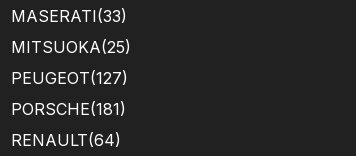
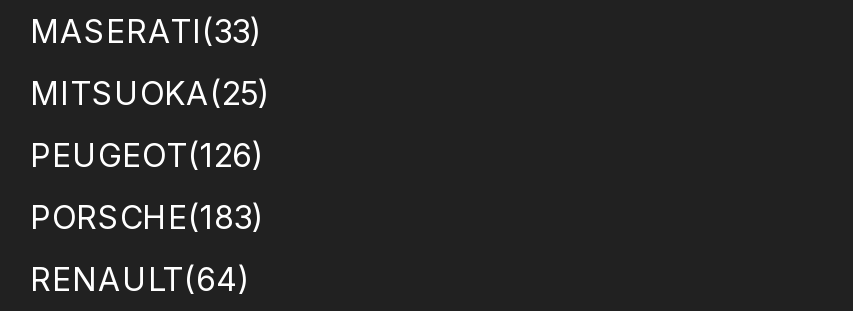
- PEUGEOT(127)
+ PEUGEOT(126)

- PORSCHE(181)
+ PORSCHE(183)
